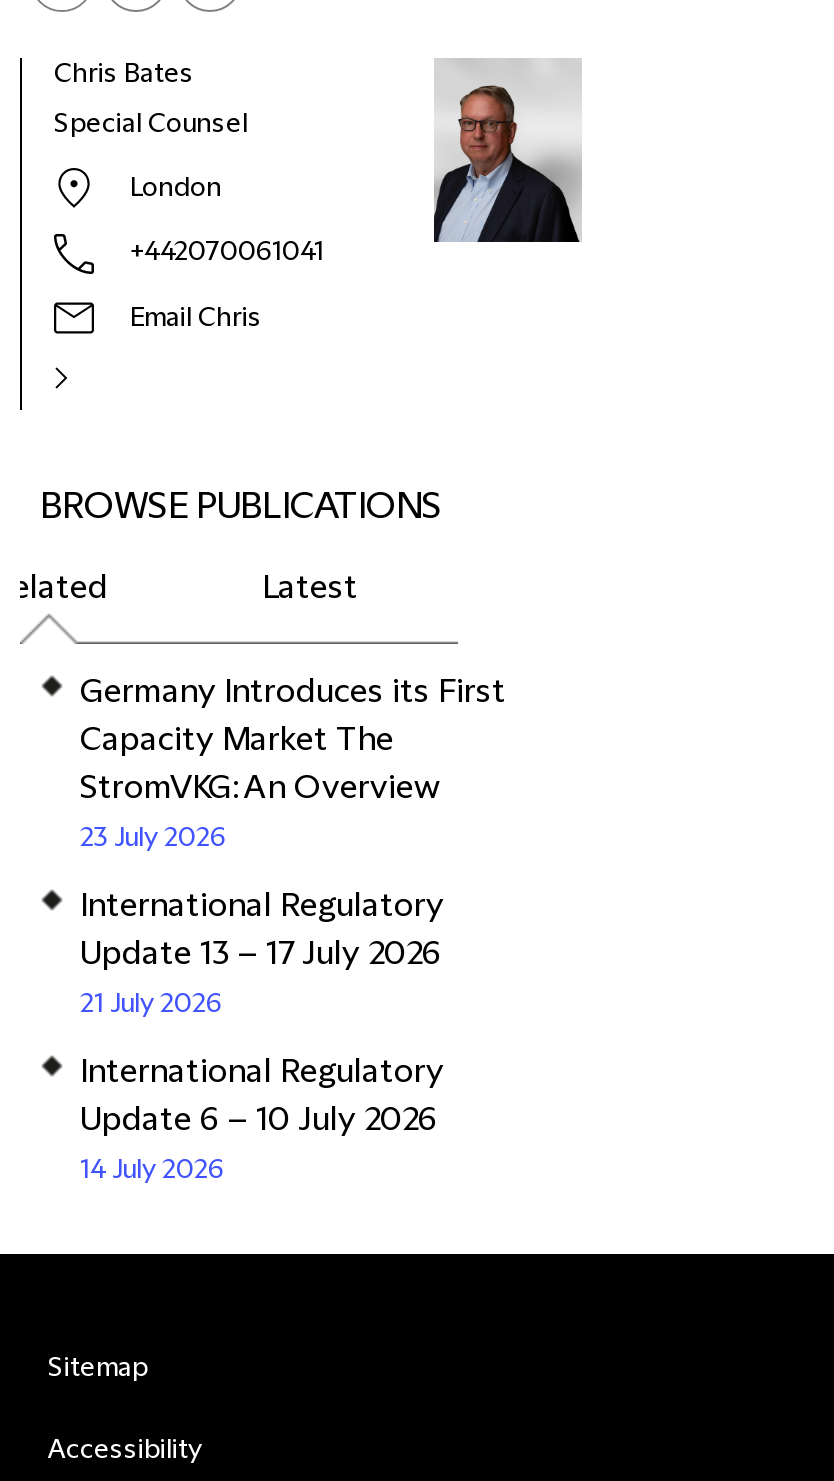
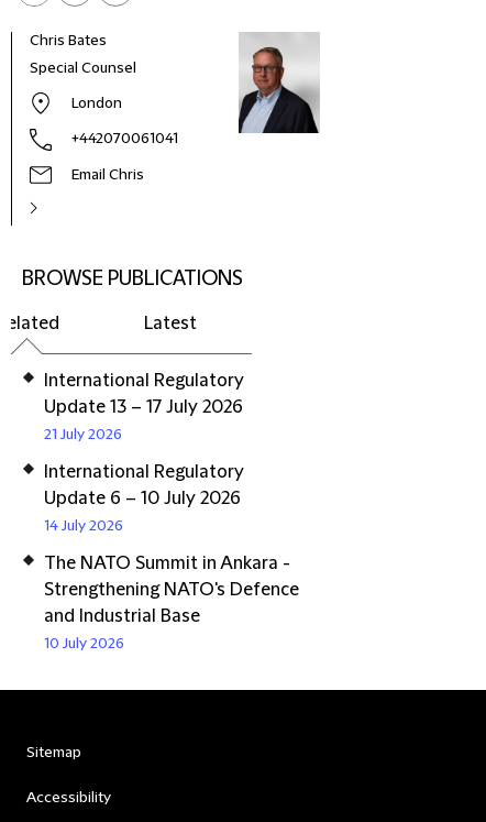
- Germany Introduces its First
- Capacity Market The
- StromVKG: An Overview
- 23 July 2026

moved up: International Regulatory | Update 13 – 17 July 2026 | 21 July 2026 | International Regulatory | Update 6 – 10 July 2026 | 14 July 2026

+ The NATO Summit in Ankara -
+ Strengthening NATO's Defence
+ and Industrial Base
+ 10 July 2026
